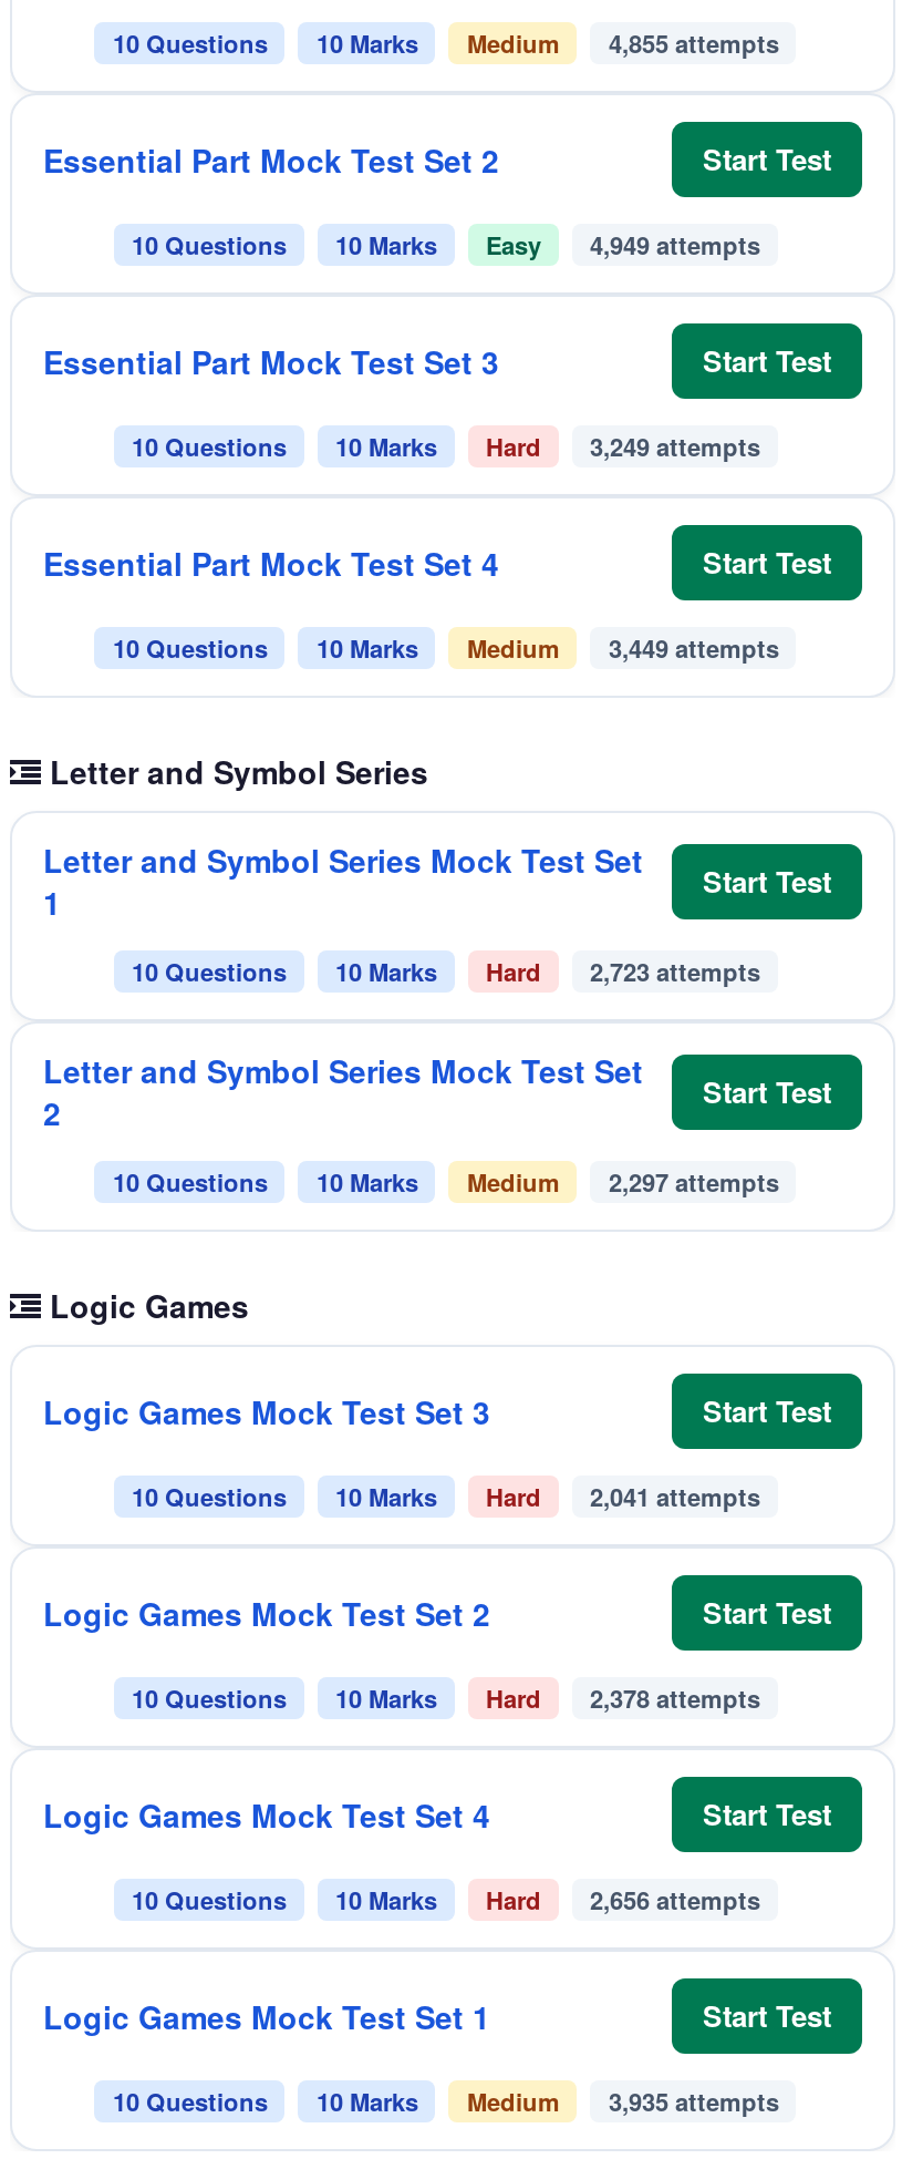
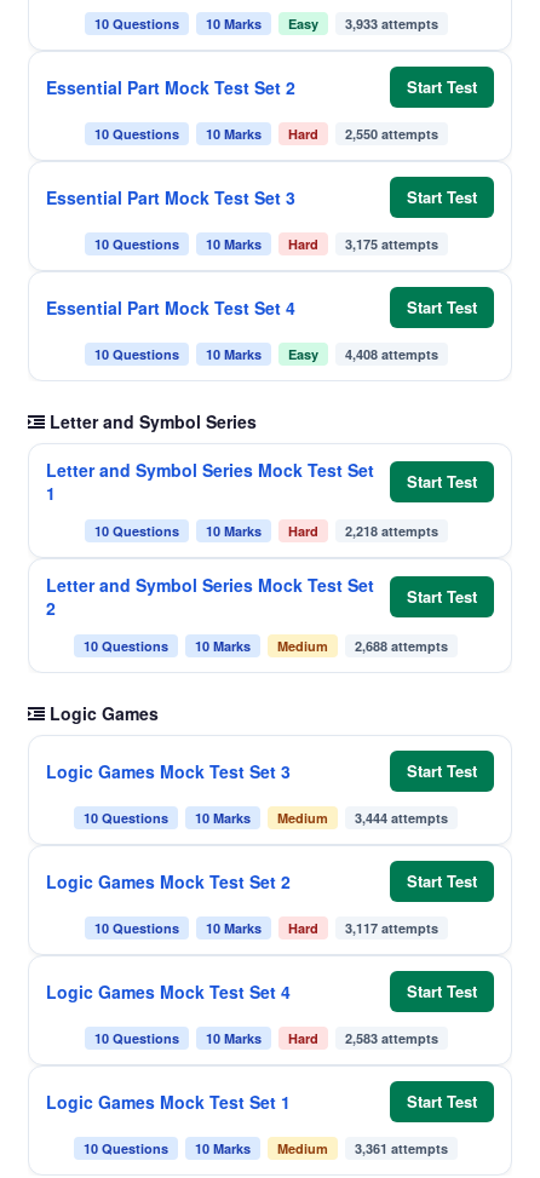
- Medium
- 4,855 attempts
+ Easy
+ 3,933 attempts

- Easy
- 4,949 attempts
+ Hard
+ 2,550 attempts

- 10 Questions 10 Marks Hard 3,249 attempts
+ 10 Questions 10 Marks Hard 3,175 attempts

- Medium
- 3,449 attempts
+ Easy
+ 4,408 attempts

- 10 Questions 10 Marks Hard 2,723 attempts
+ 10 Questions 10 Marks Hard 2,218 attempts

- 10 Questions 10 Marks Medium 2,297 attempts
+ 10 Questions 10 Marks Medium 2,688 attempts

- Hard
- 2,041 attempts
+ Medium
+ 3,444 attempts

- 10 Questions 10 Marks Hard 2,378 attempts
+ 10 Questions 10 Marks Hard 3,117 attempts

- 10 Questions 10 Marks Hard 2,656 attempts
+ 10 Questions 10 Marks Hard 2,583 attempts

- 10 Questions 10 Marks Medium 3,935 attempts
+ 10 Questions 10 Marks Medium 3,361 attempts
